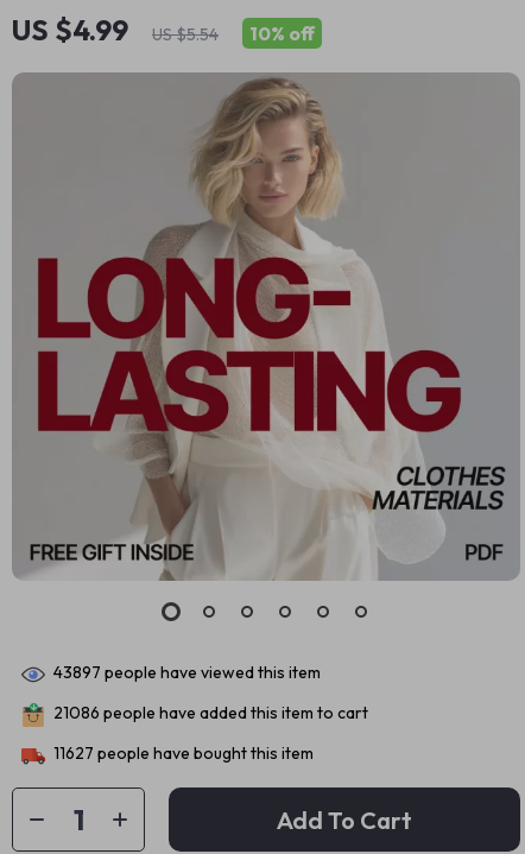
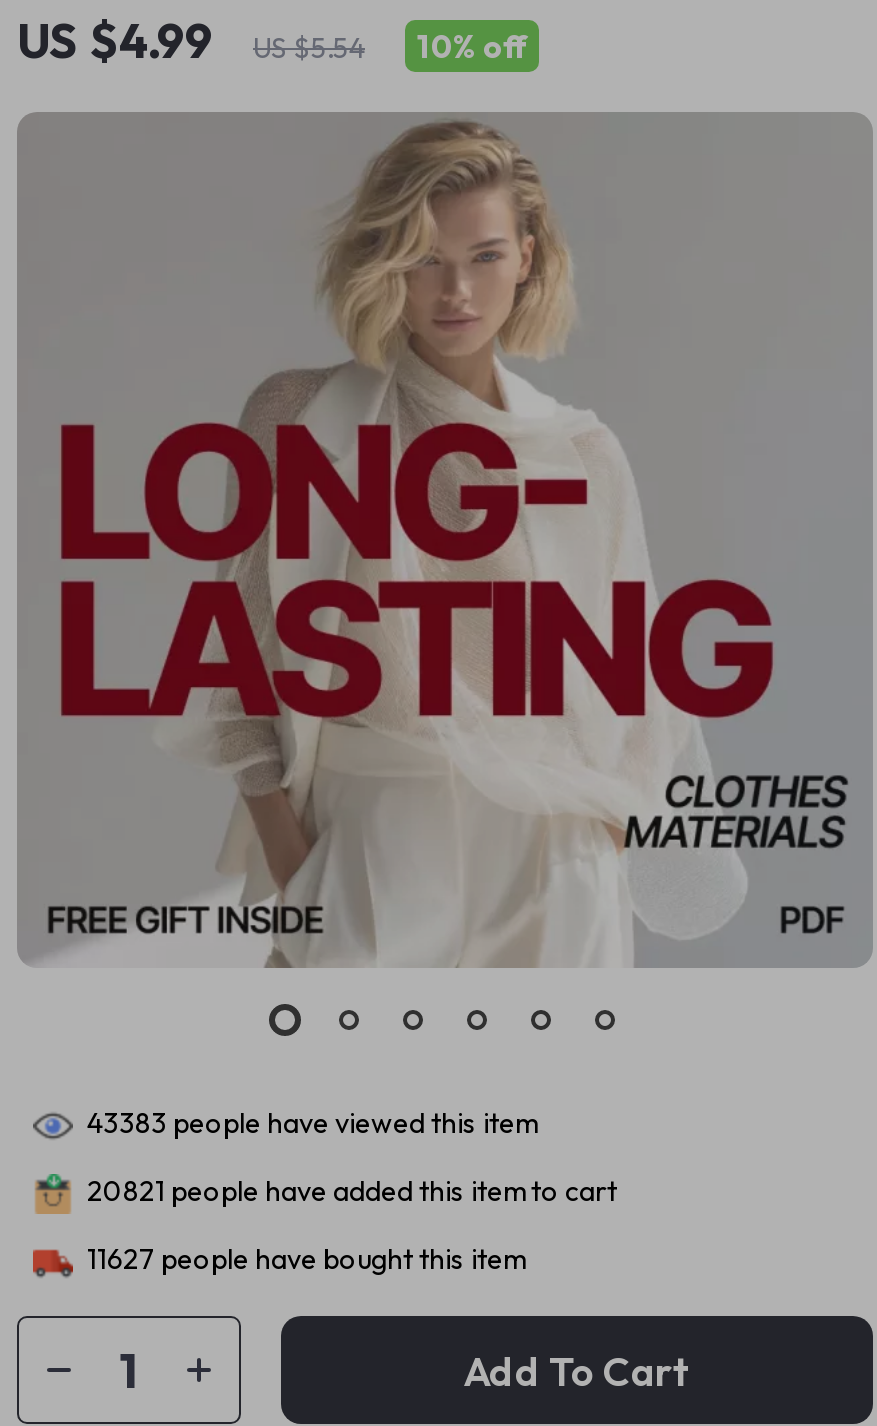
- 43897 people have viewed this item
+ 43383 people have viewed this item

- 21086 people have added this item to cart
+ 20821 people have added this item to cart
